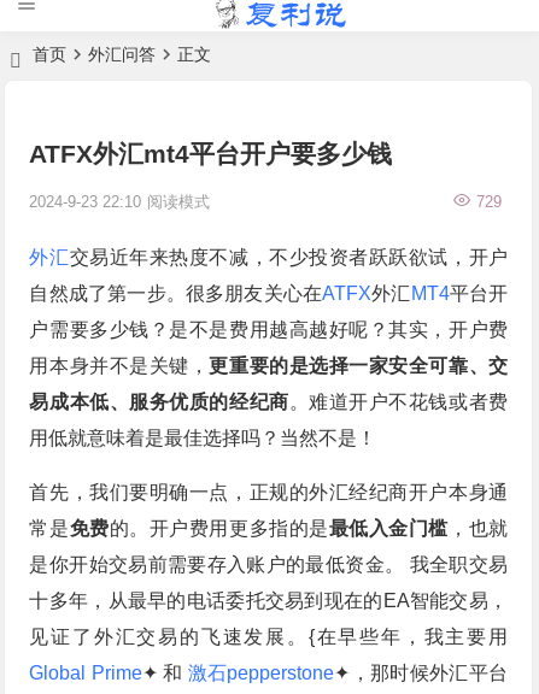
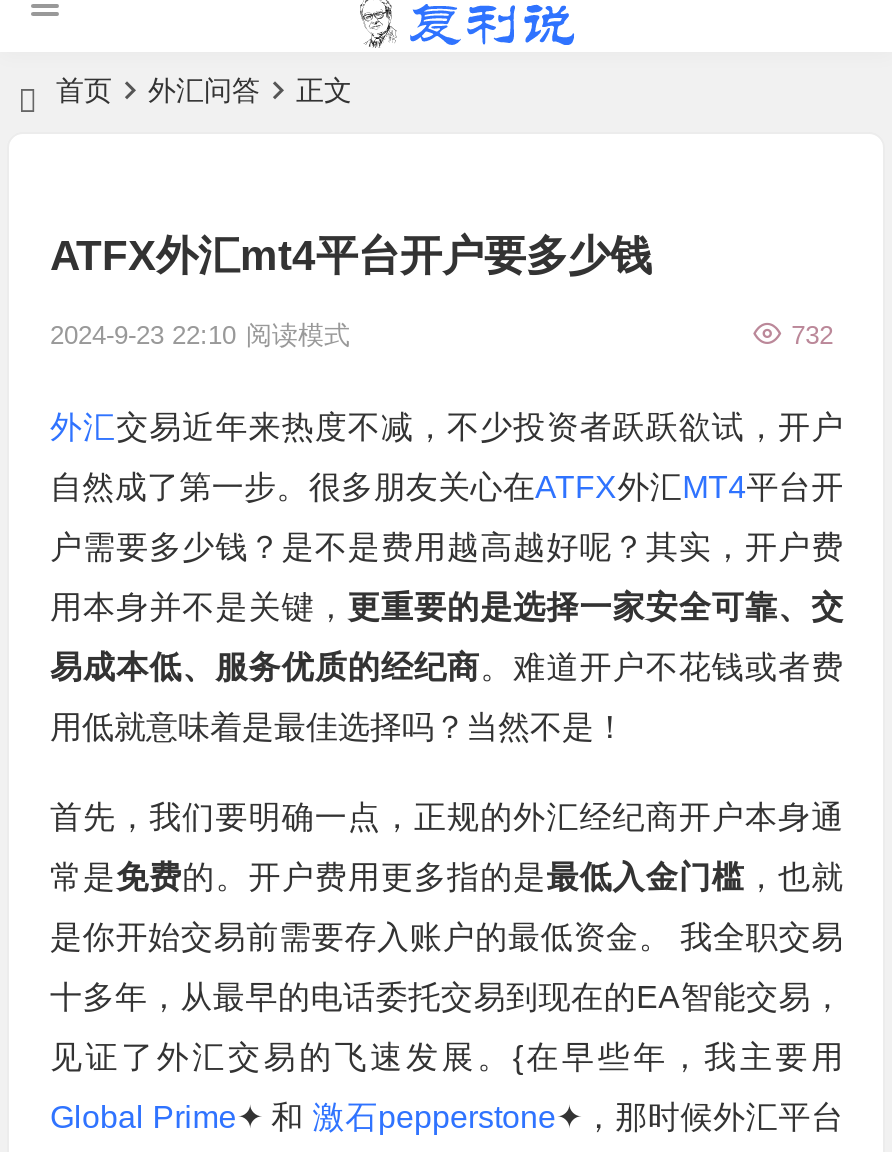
- 729
+ 732
